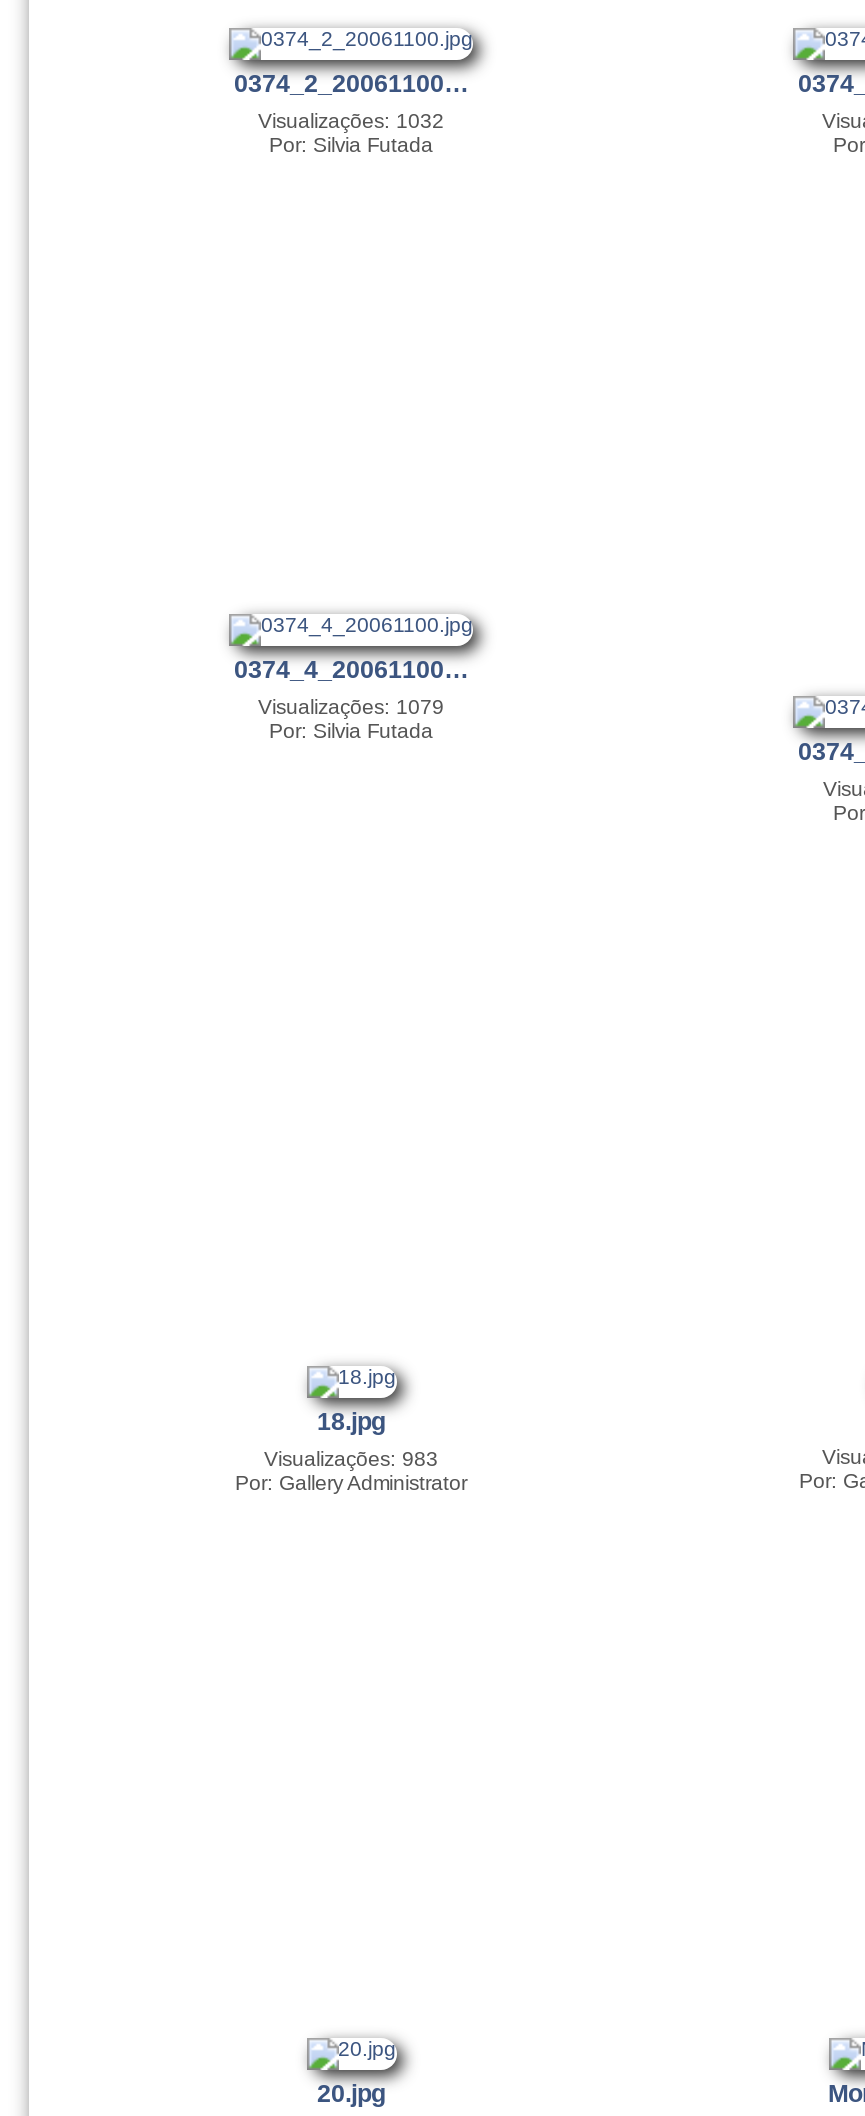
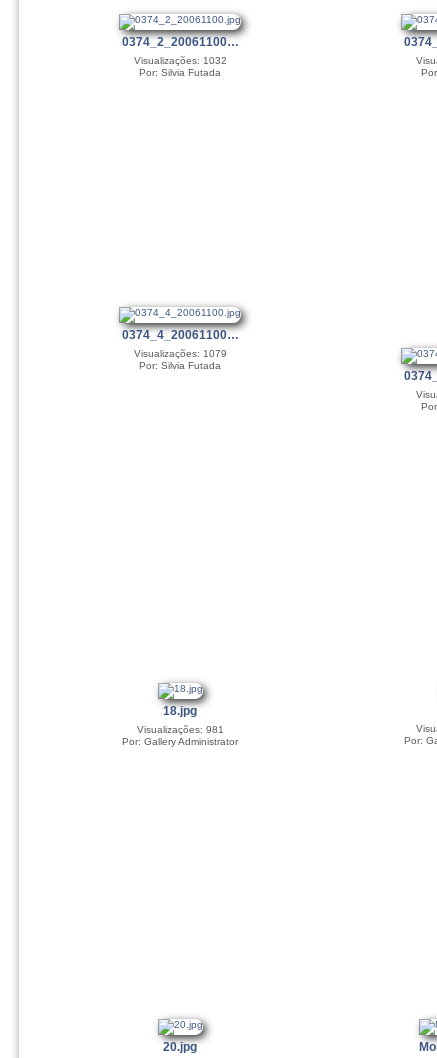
- Visualizações: 983
+ Visualizações: 981
